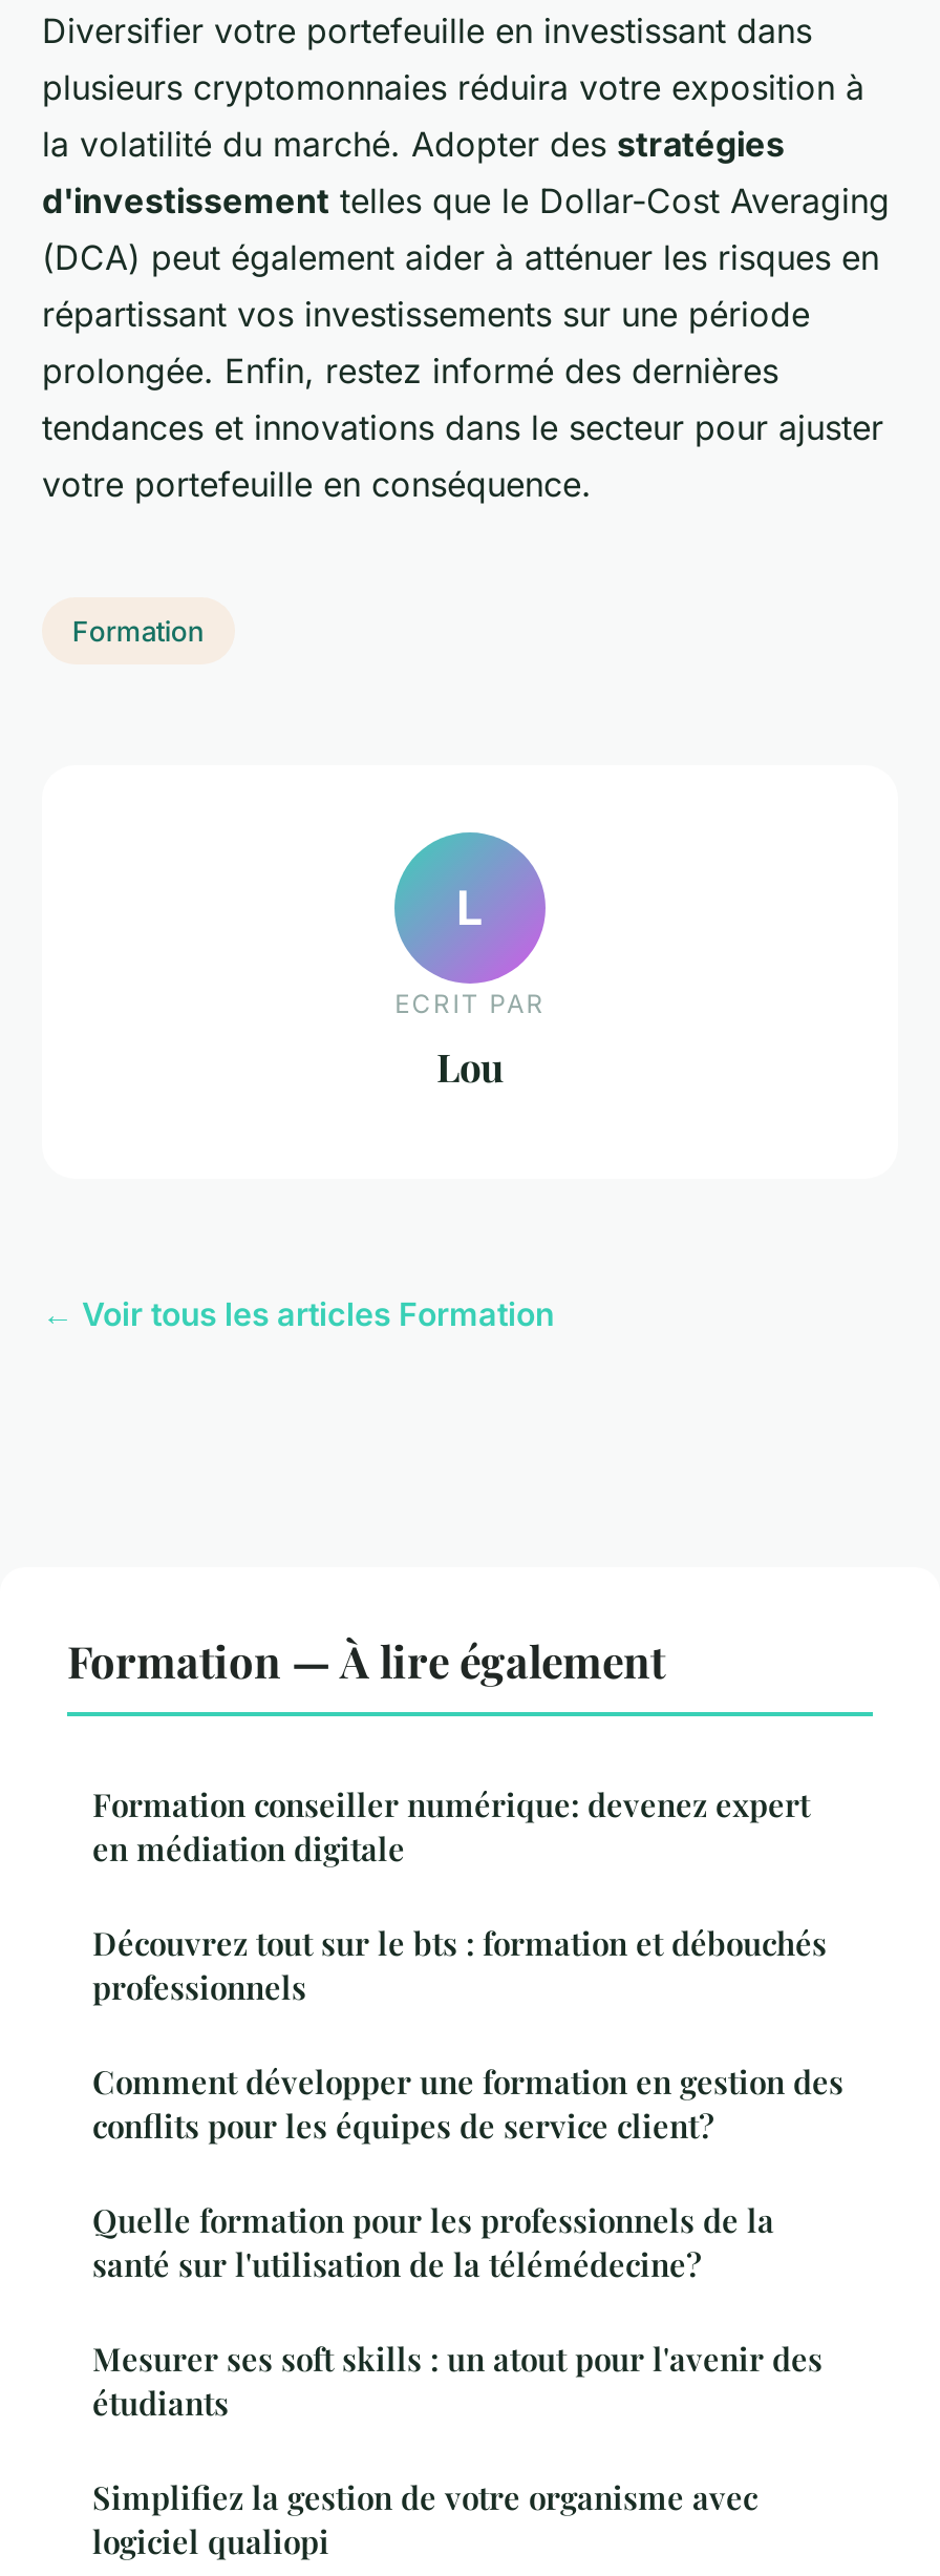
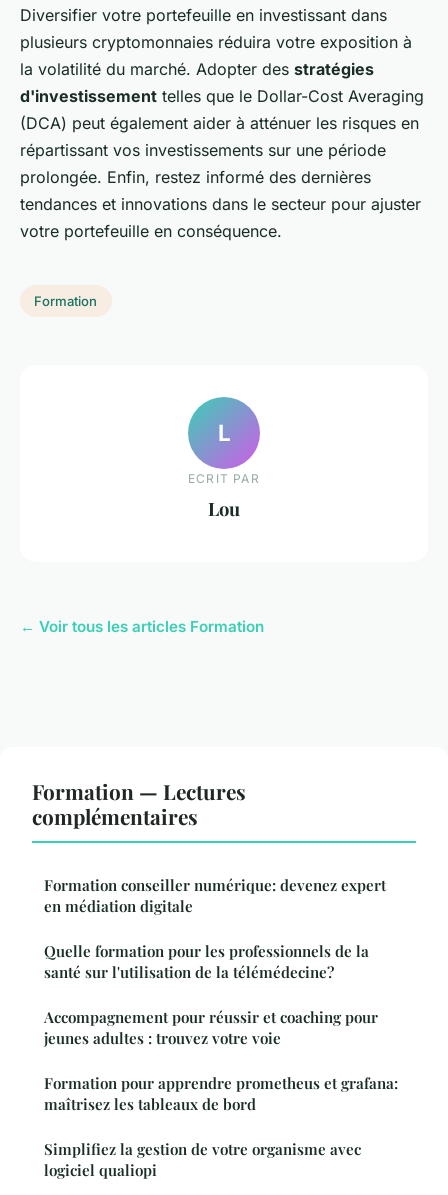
- Formation — À lire également
+ Formation — Lectures
+ complémentaires

moved down: Formation conseiller numérique: devenez expert | en médiation digitale

- Découvrez tout sur le bts : formation et débouchés
- professionnels
- Comment développer une formation en gestion des
- conflits pour les équipes de service client?

moved up: Quelle formation pour les professionnels de la | santé sur l'utilisation de la télémédecine?

- Mesurer ses soft skills : un atout pour l'avenir des
- étudiants
+ Accompagnement pour réussir et coaching pour
+ jeunes adultes : trouvez votre voie
+ Formation pour apprendre prometheus et grafana:
+ maîtrisez les tableaux de bord
